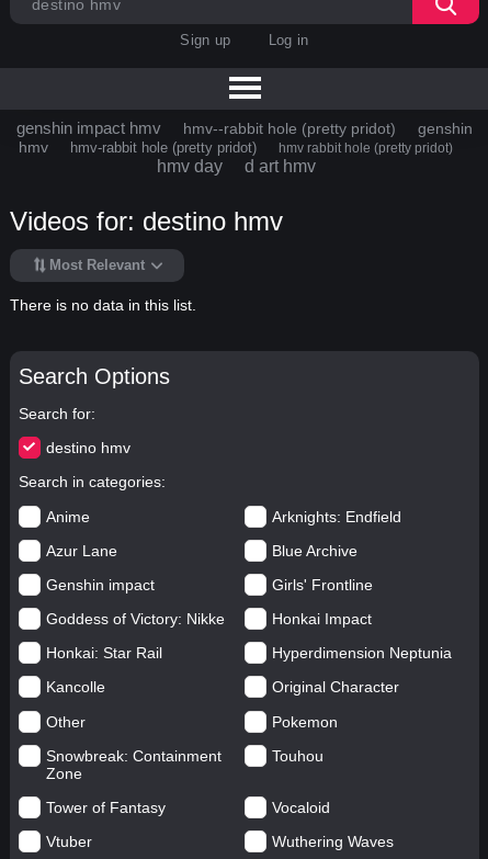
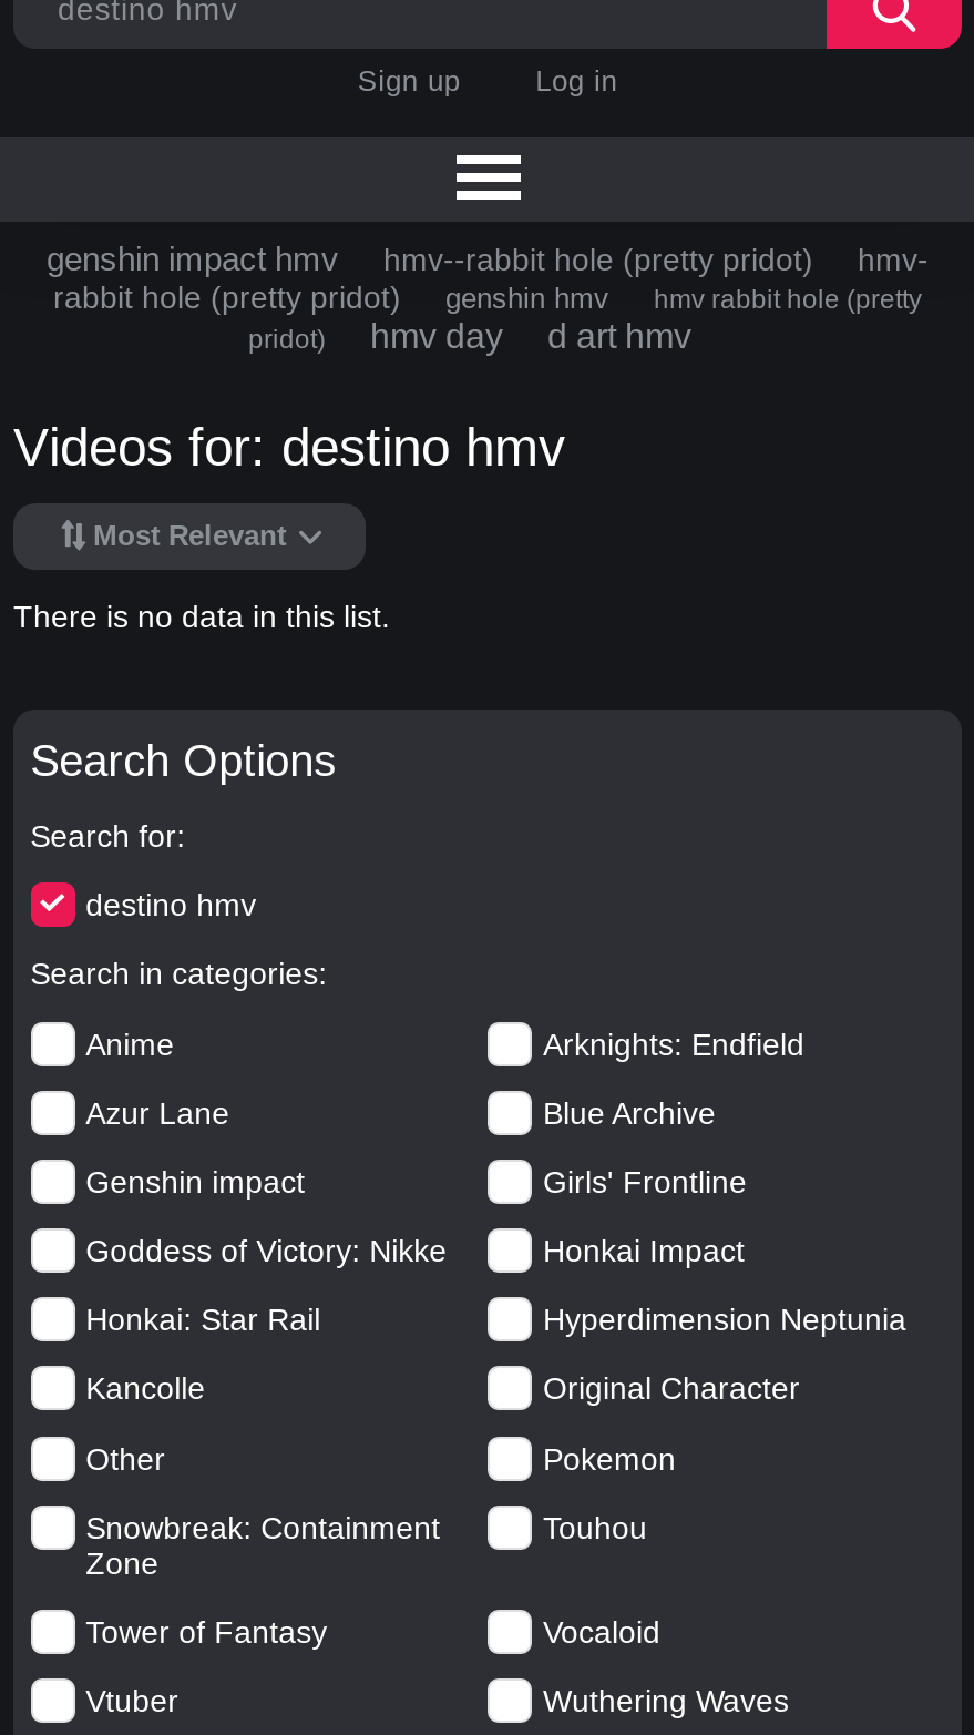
- genshin
- hmv
- hmv-rabbit hole (pretty pridot)
- hmv rabbit hole (pretty pridot)
+ hmv-
+ rabbit hole (pretty pridot)
+ genshin hmv
+ hmv rabbit hole (pretty
+ pridot)
